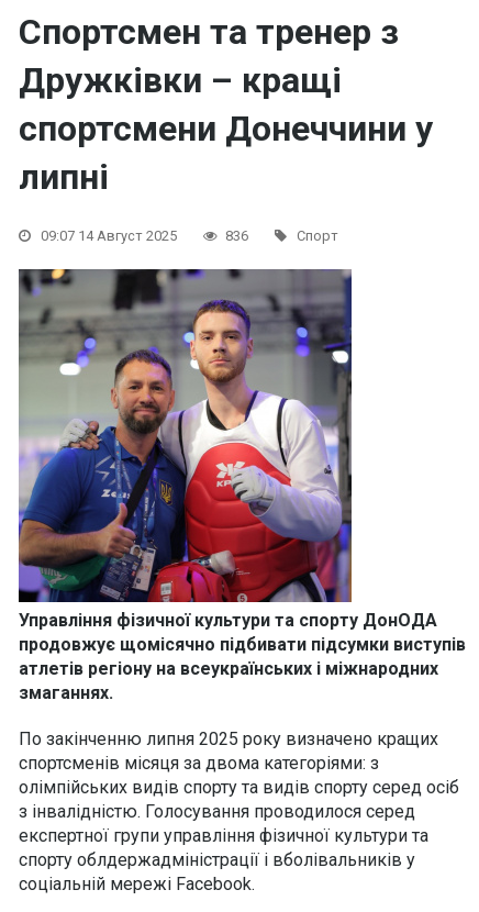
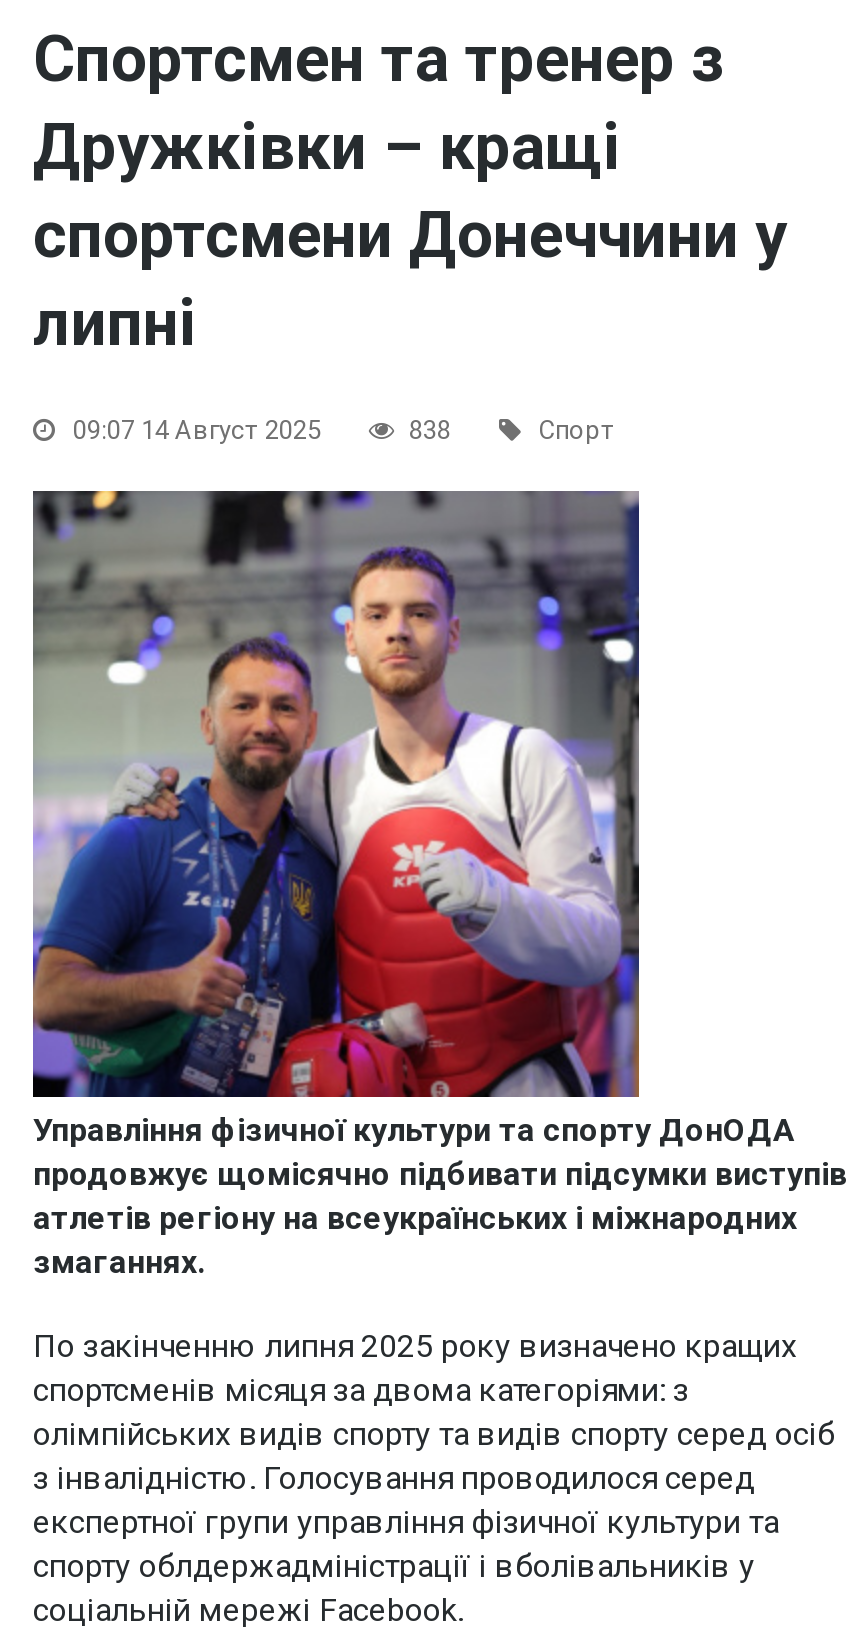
- 836
+ 838
